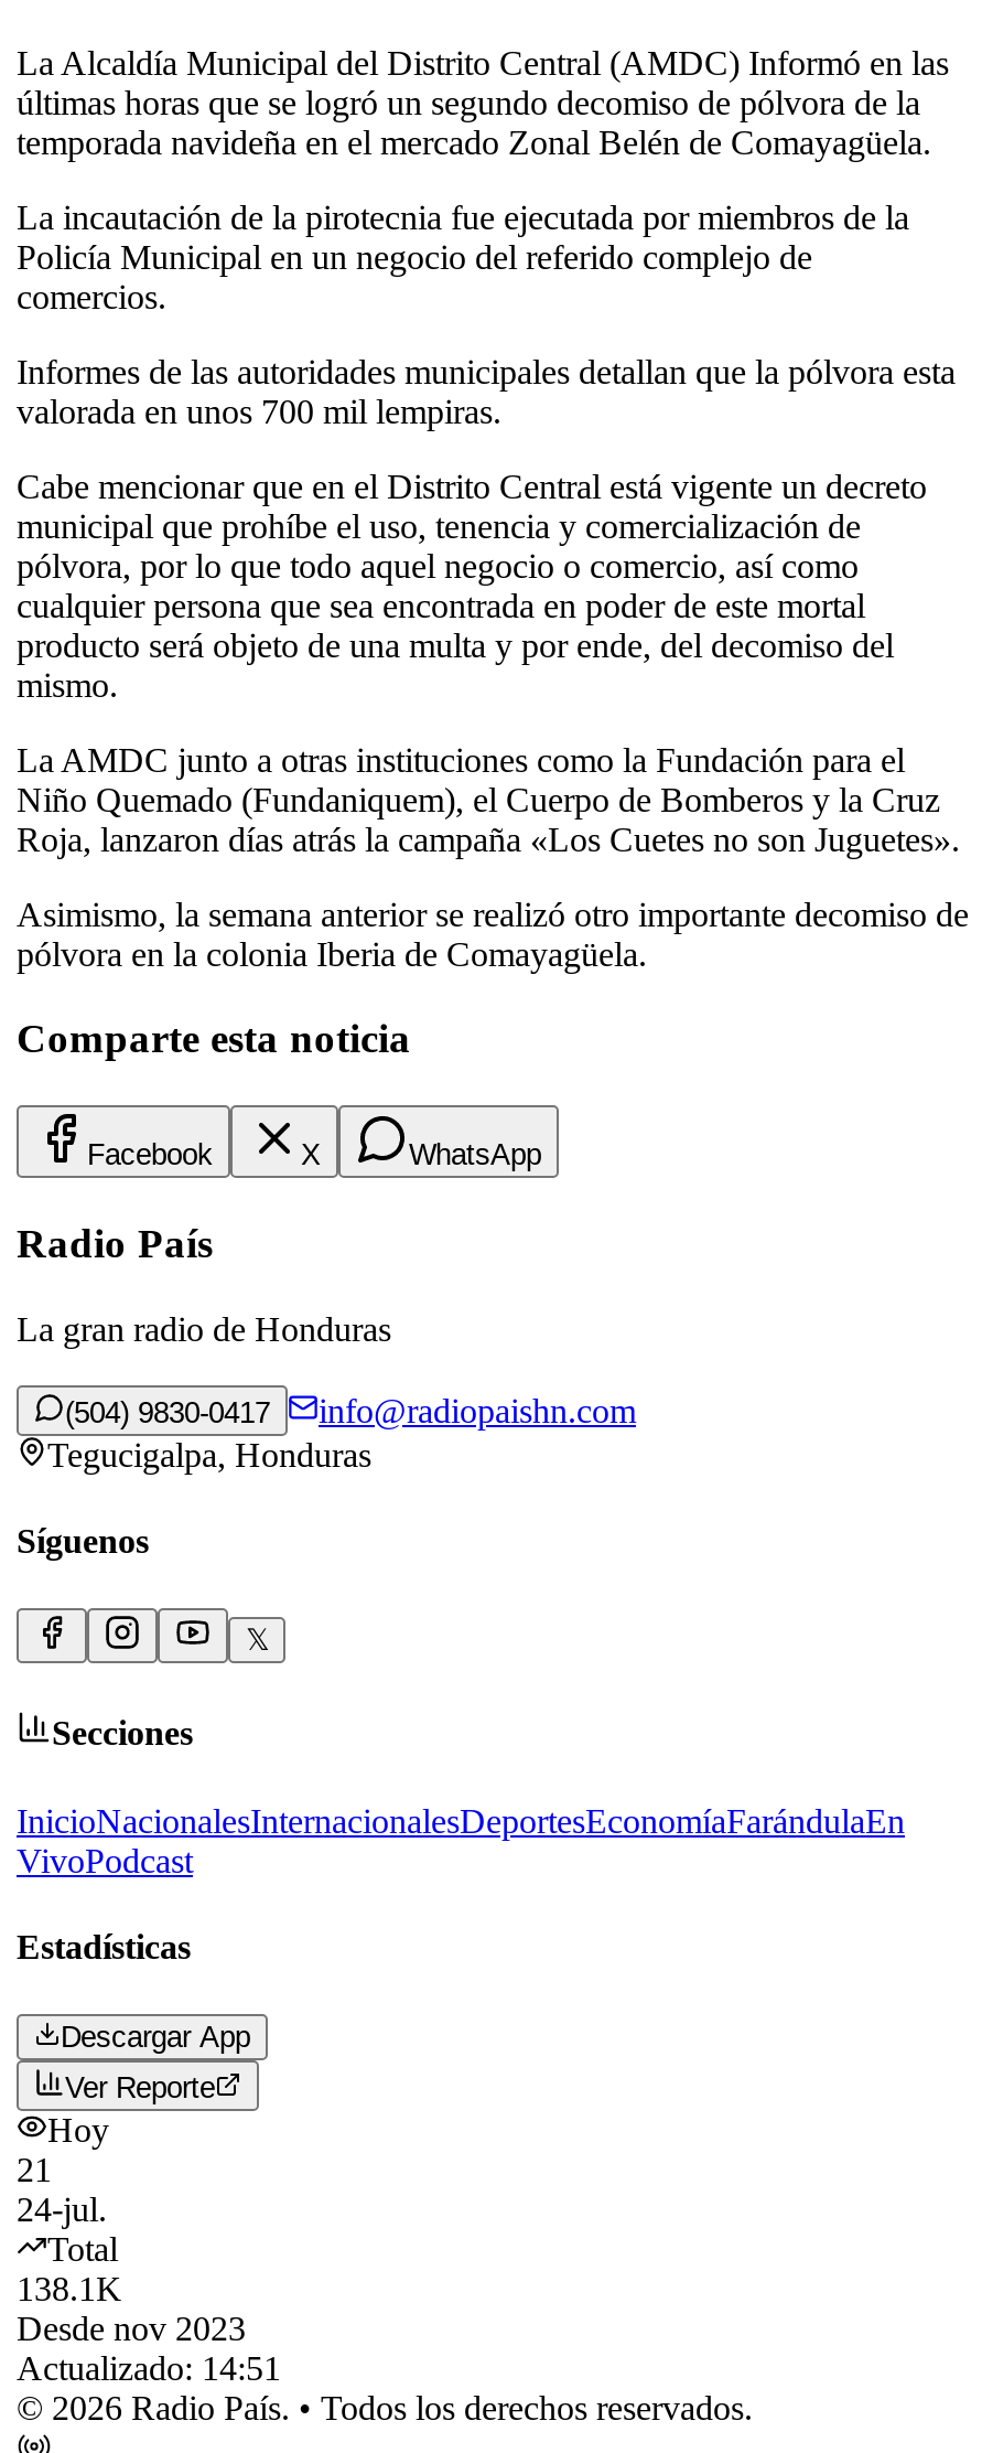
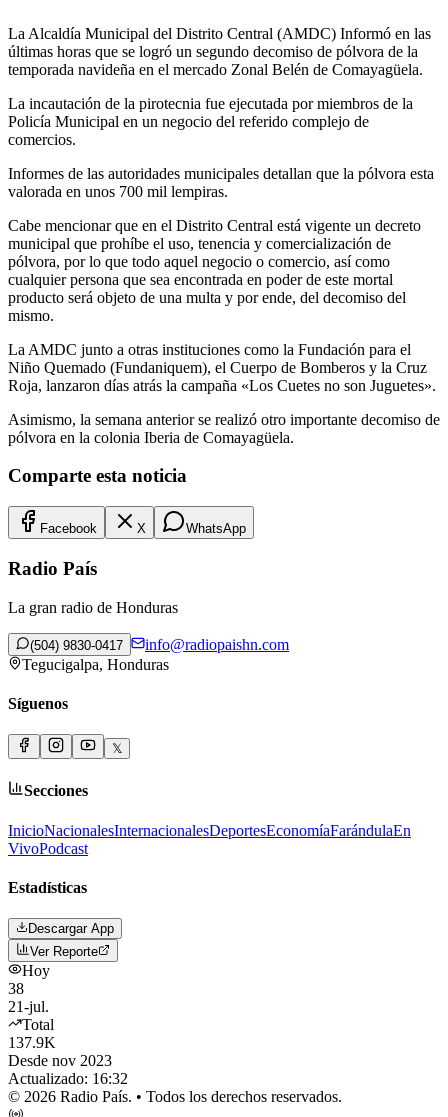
- 21
- 24-jul.
+ 38
+ 21-jul.

- 138.1K
+ 137.9K

- Actualizado: 14:51
+ Actualizado: 16:32
